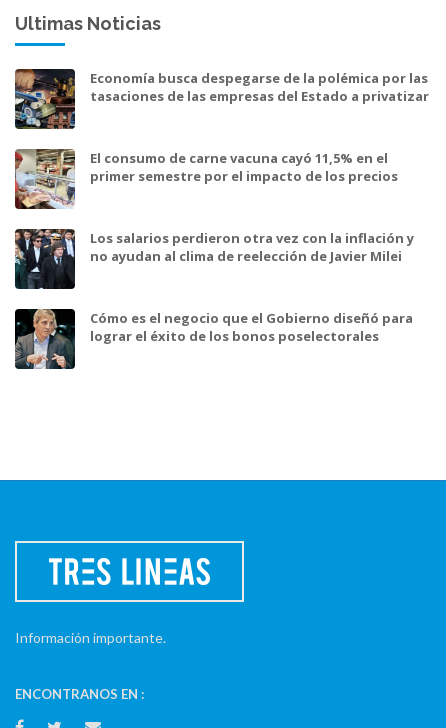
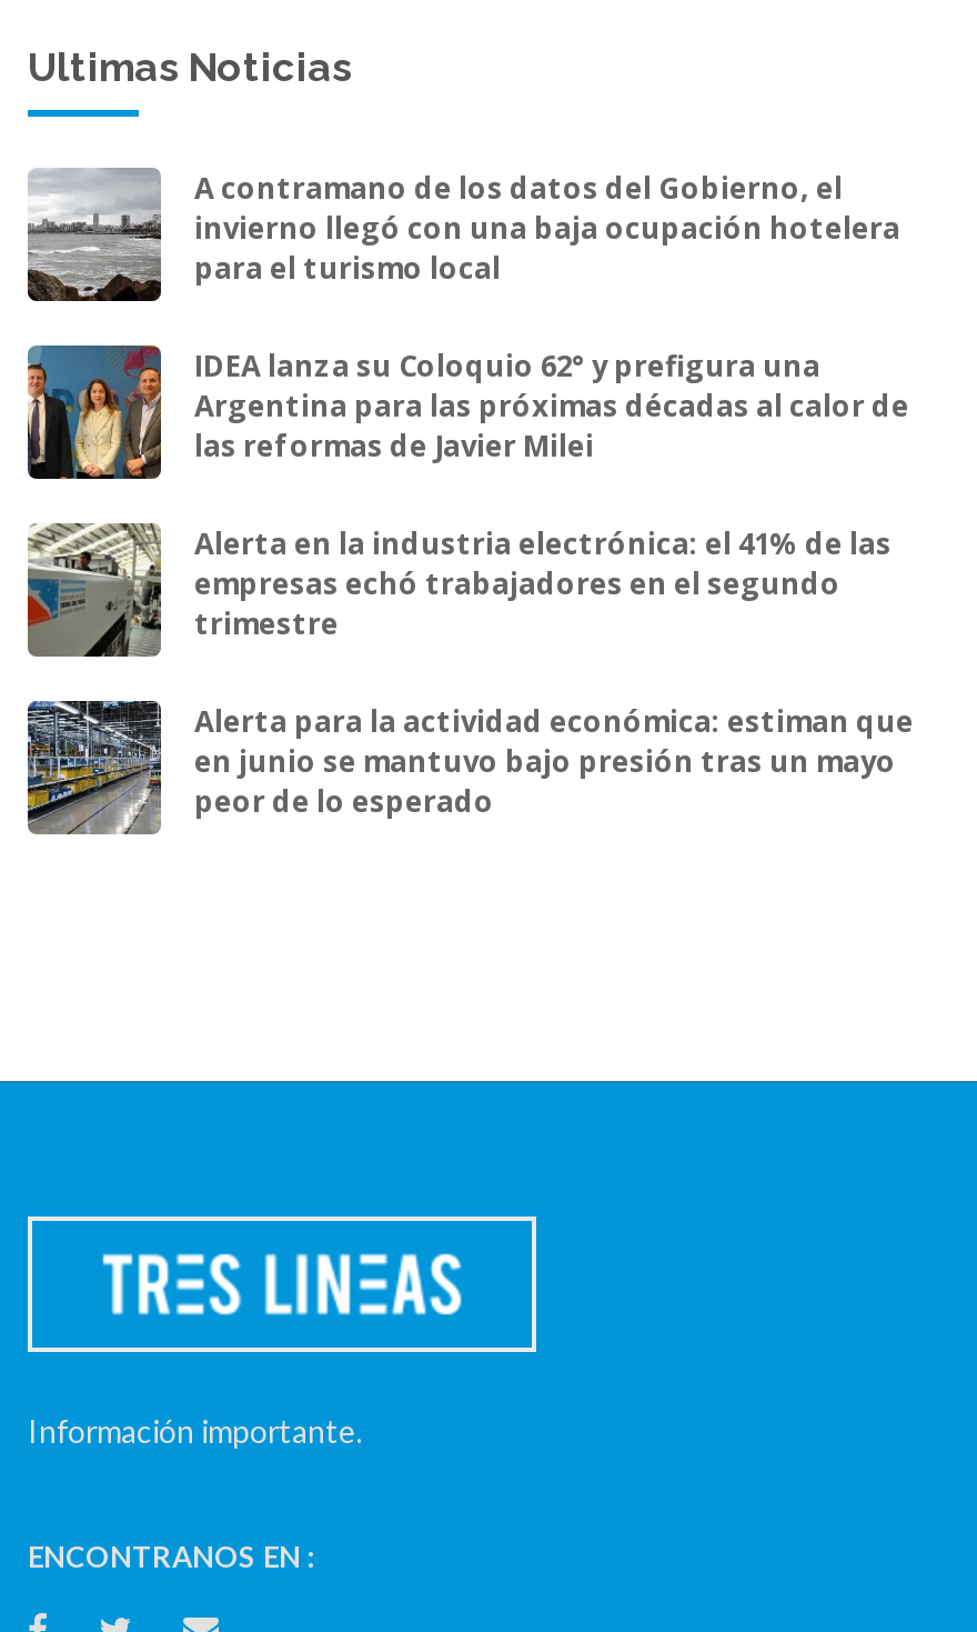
- [image]
- Economía busca despegarse de la polémica por las
- tasaciones de las empresas del Estado a privatizar
+ [image]
+ A contramano de los datos del Gobierno, el
+ invierno llegó con una baja ocupación hotelera
+ para el turismo local

- [image]
- El consumo de carne vacuna cayó 11,5% en el
- primer semestre por el impacto de los precios
+ [image]
+ IDEA lanza su Coloquio 62° y prefigura una
+ Argentina para las próximas décadas al calor de
+ las reformas de Javier Milei

- [image]
- Los salarios perdieron otra vez con la inflación y
- no ayudan al clima de reelección de Javier Milei
+ [image]
+ Alerta en la industria electrónica: el 41% de las
+ empresas echó trabajadores en el segundo
+ trimestre

- [image]
- Cómo es el negocio que el Gobierno diseñó para
- lograr el éxito de los bonos poselectorales
+ [image]
+ Alerta para la actividad económica: estiman que
+ en junio se mantuvo bajo presión tras un mayo
+ peor de lo esperado
